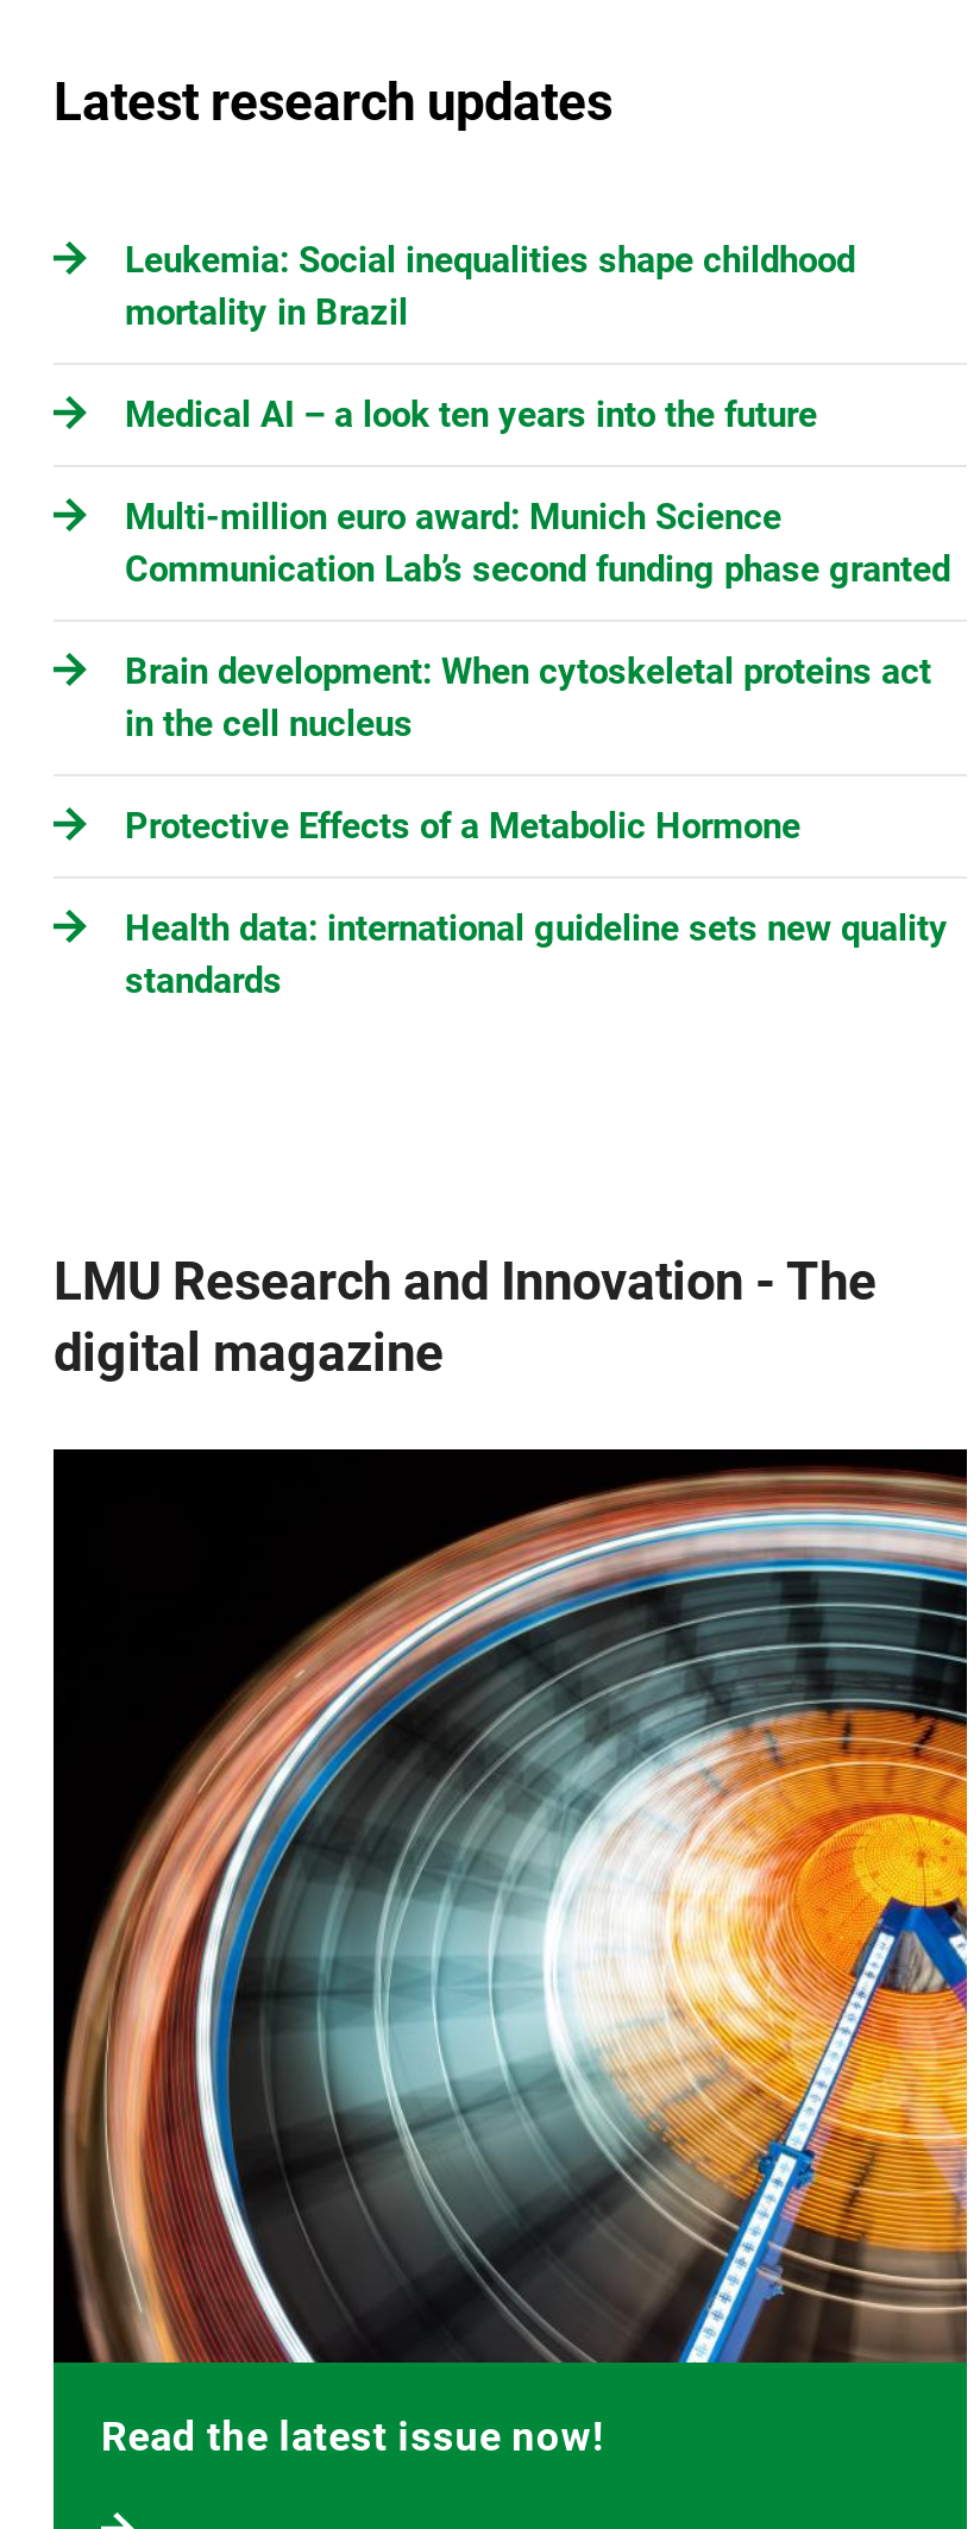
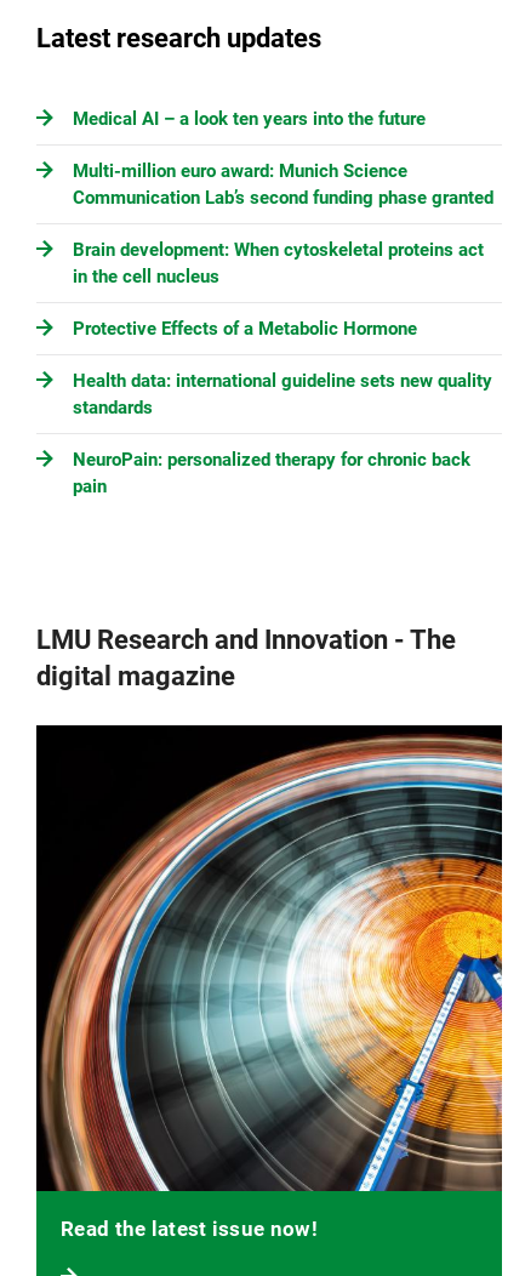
- Leukemia: Social inequalities shape childhood
- mortality in Brazil

moved up: Medical AI – a look ten years into the future | Multi-million euro award: Munich Science | Communication Lab’s second funding phase granted | Brain development: When cytoskeletal proteins act | in the cell nucleus | Protective Effects of a Metabolic Hormone | Health data: international guideline sets new quality | standards

+ NeuroPain: personalized therapy for chronic back
+ pain
